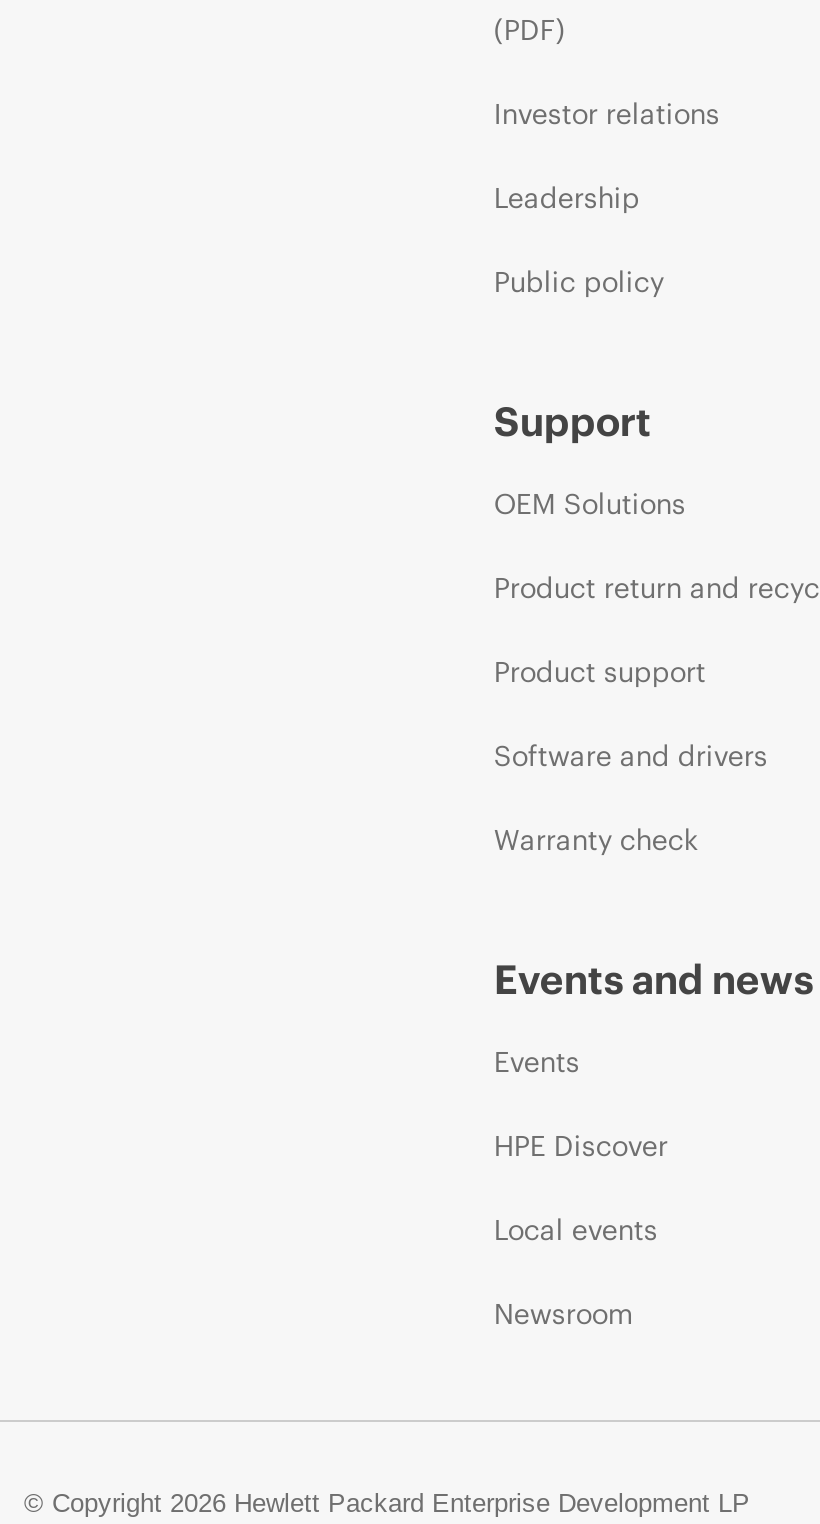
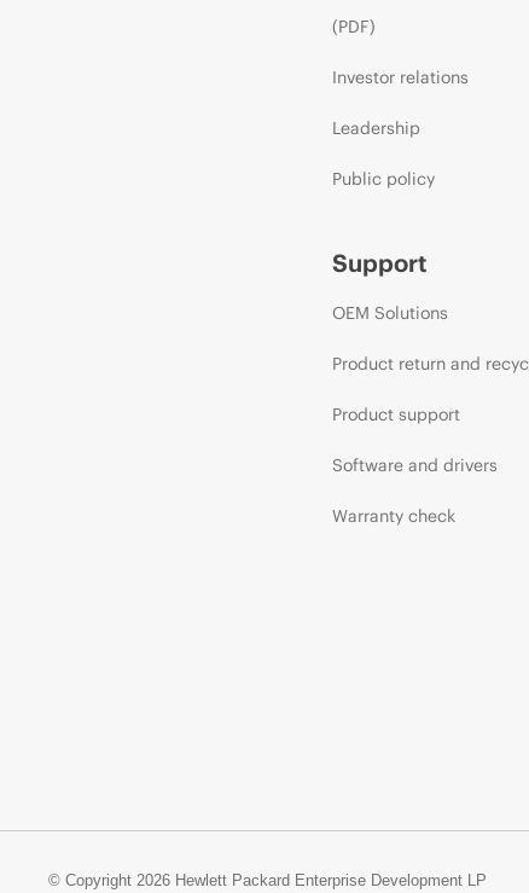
- Events and news
- Events
- HPE Discover
- Local events
- Newsroom
